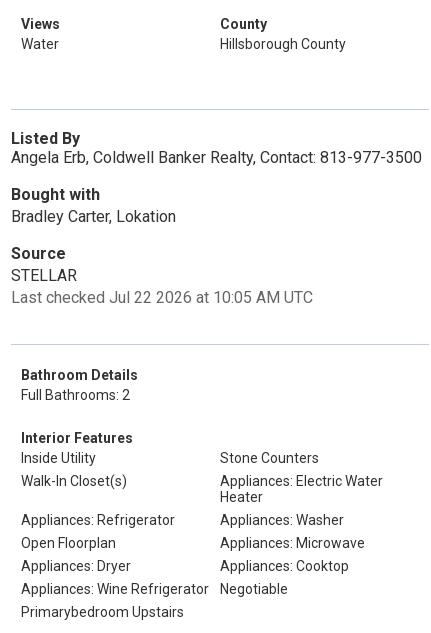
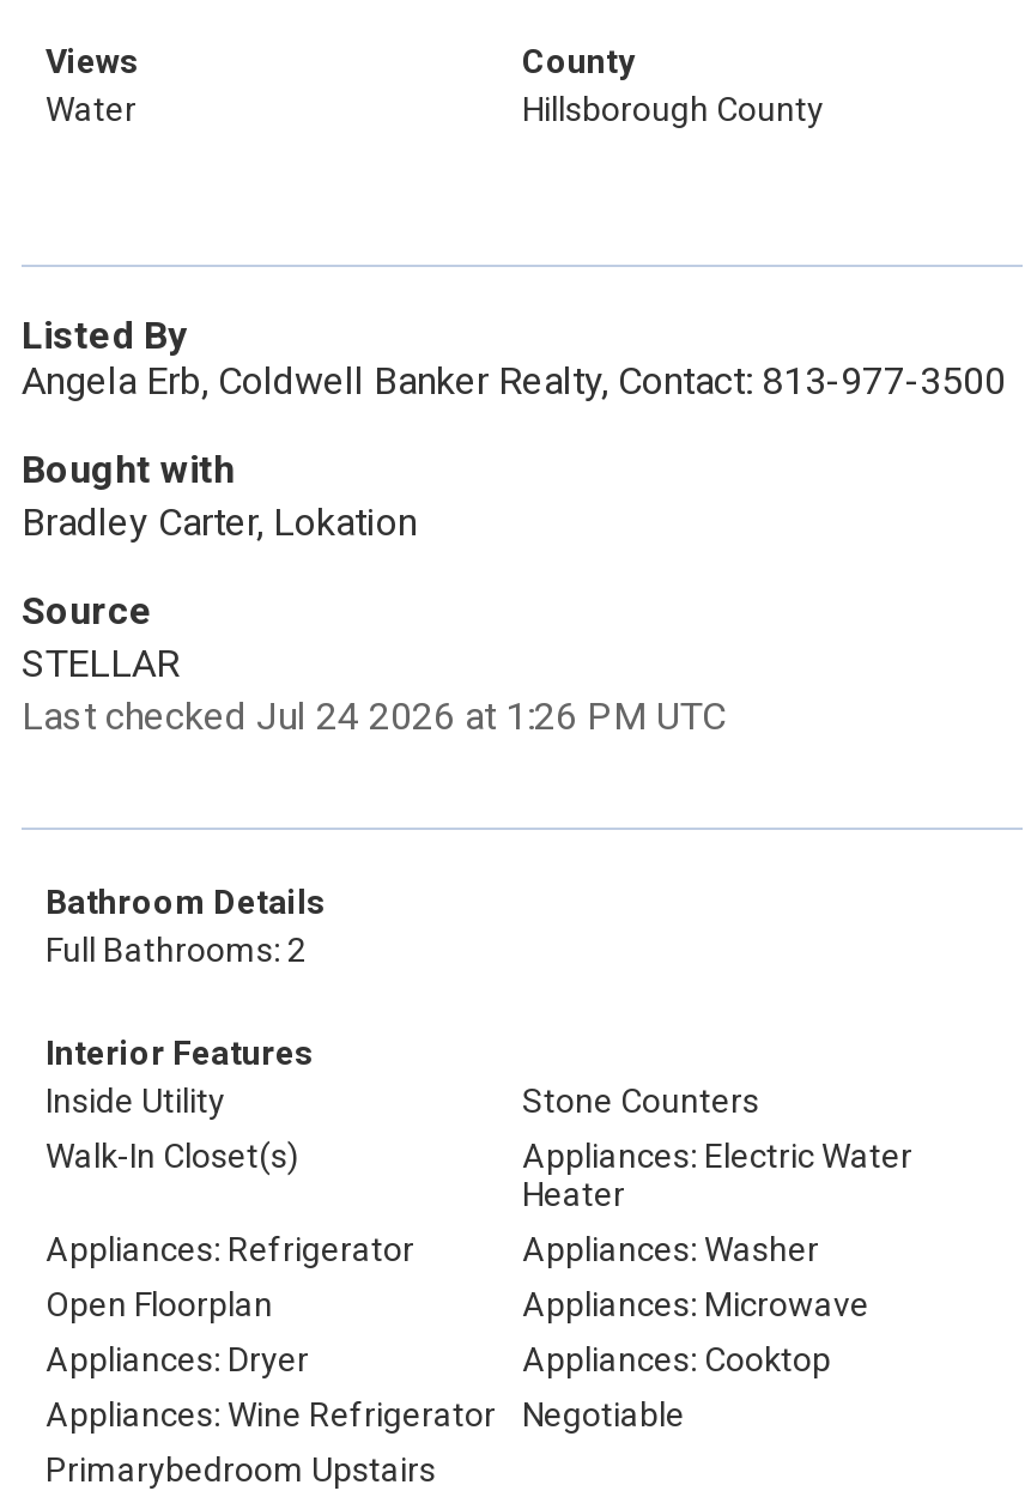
- Last checked Jul 22 2026 at 10:05 AM UTC
+ Last checked Jul 24 2026 at 1:26 PM UTC
